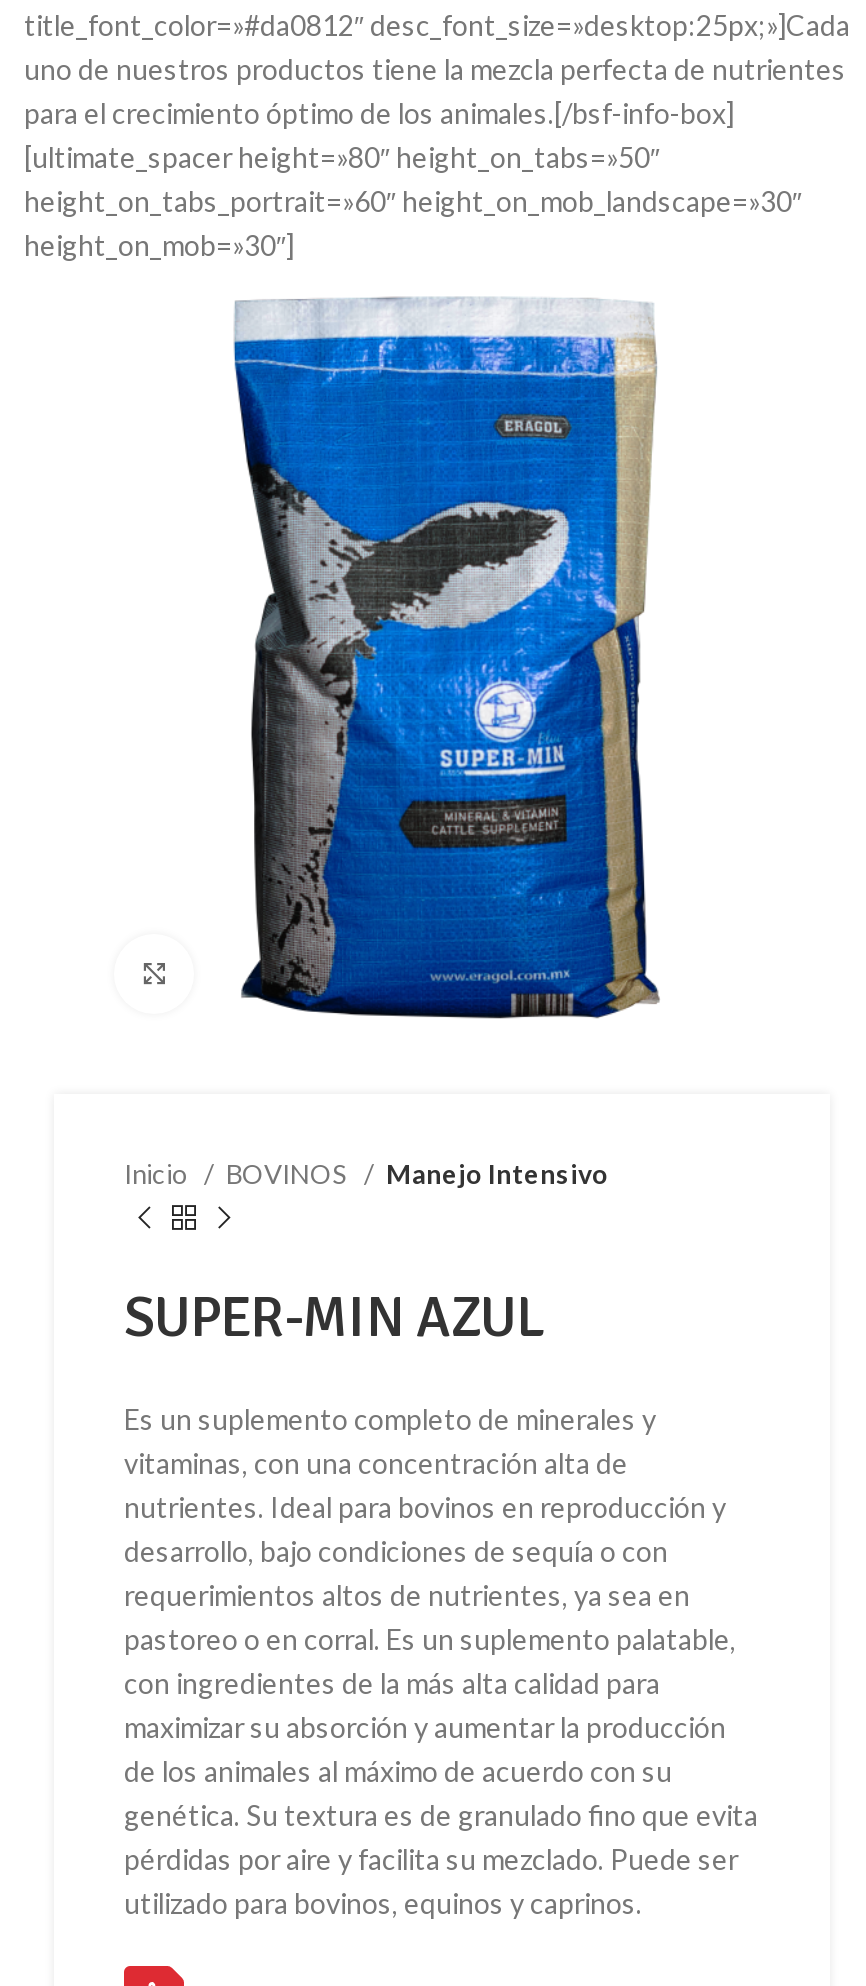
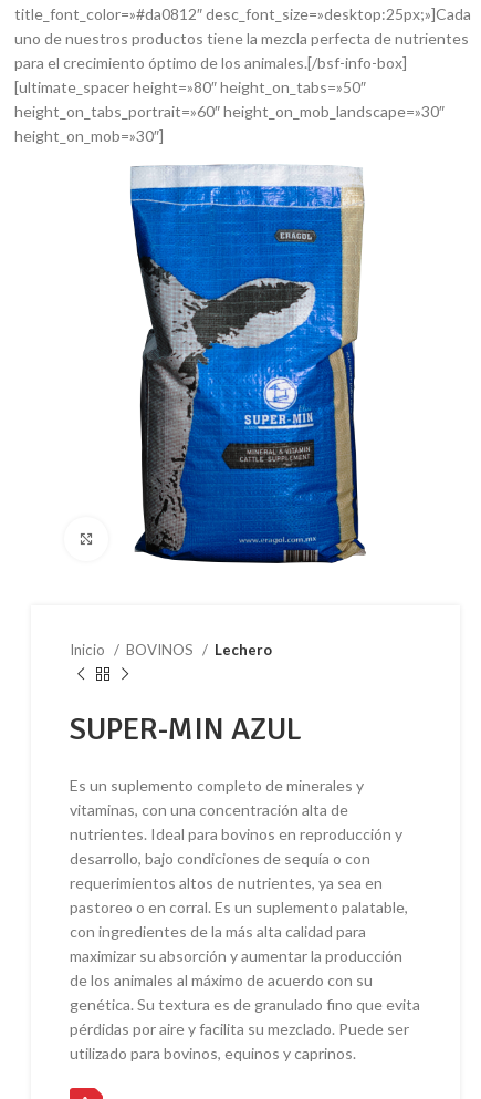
- Manejo Intensivo
+ Lechero
